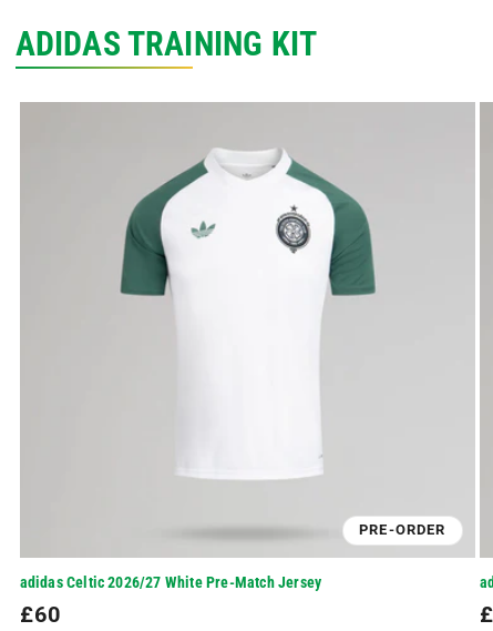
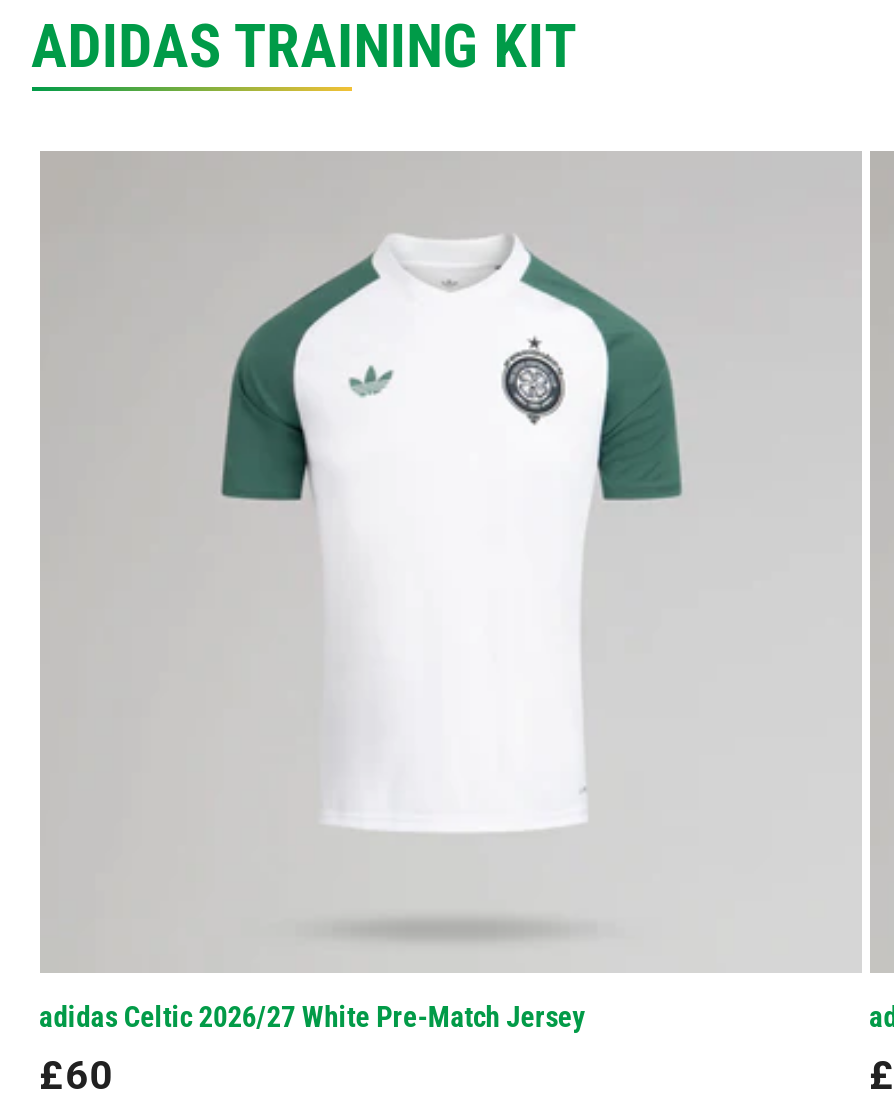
- PRE-ORDER
